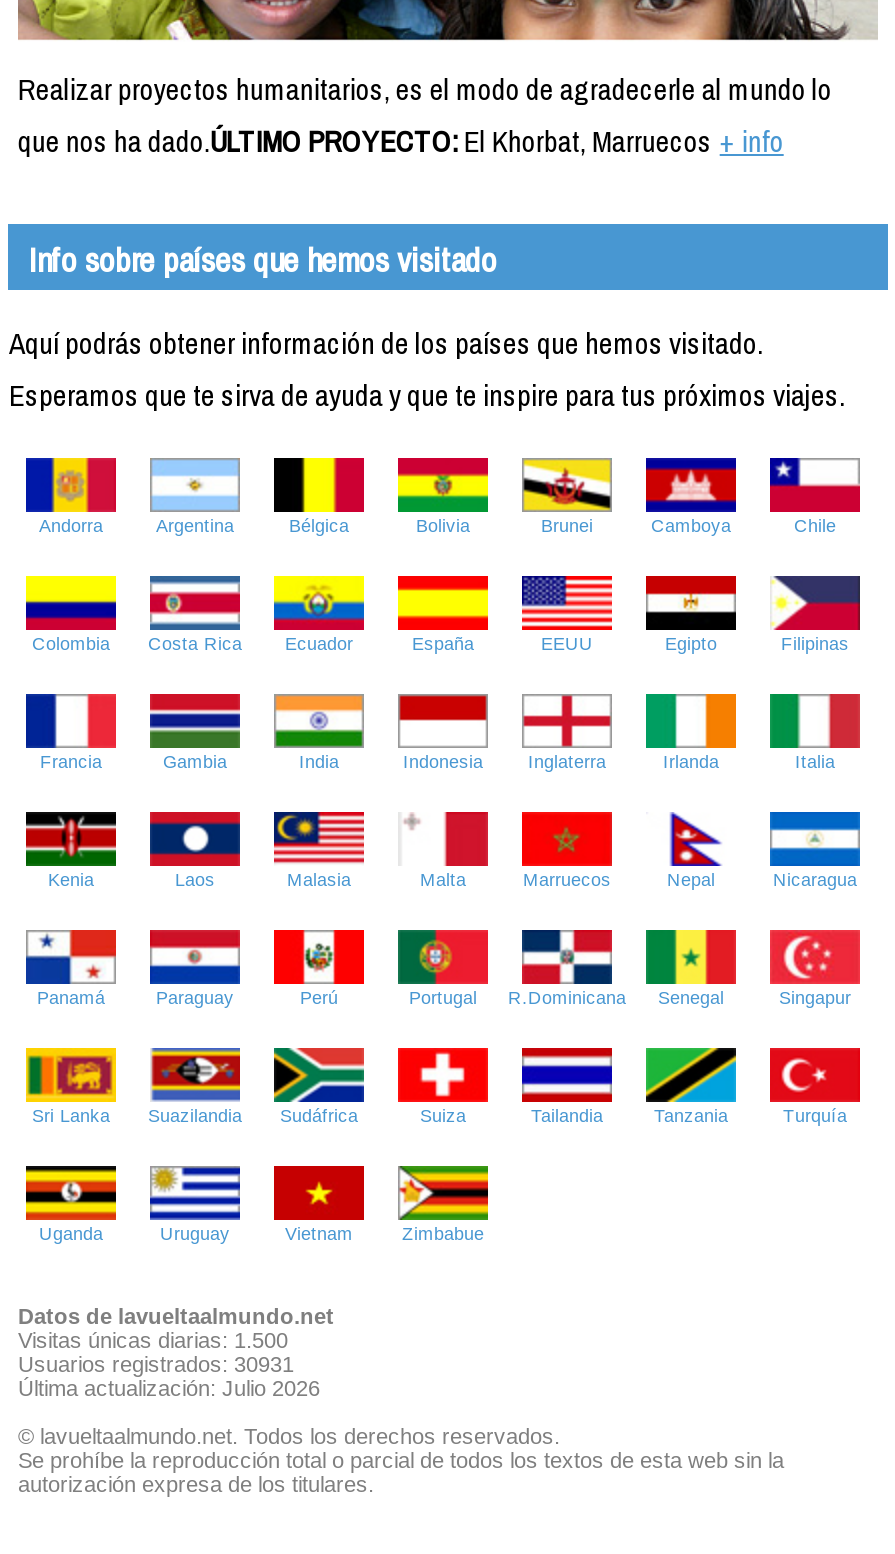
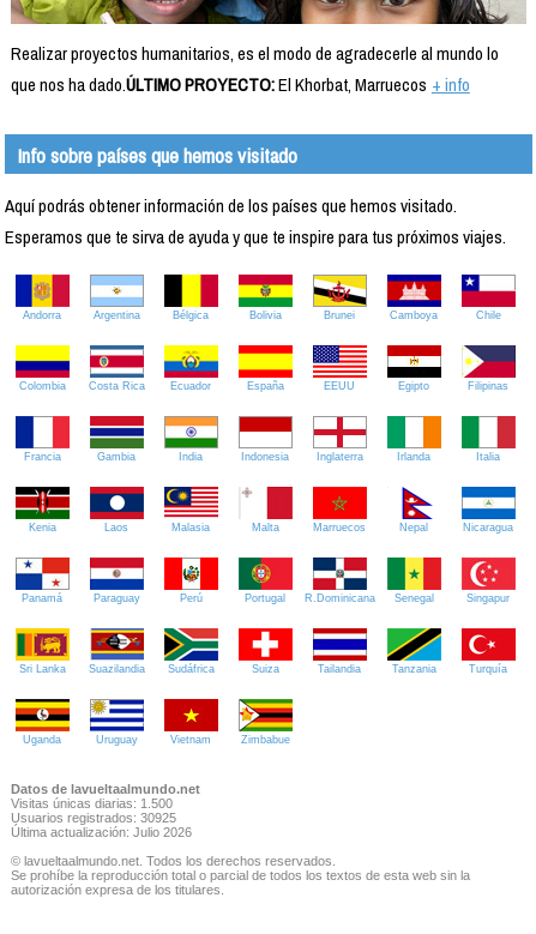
- Usuarios registrados: 30931
+ Usuarios registrados: 30925
